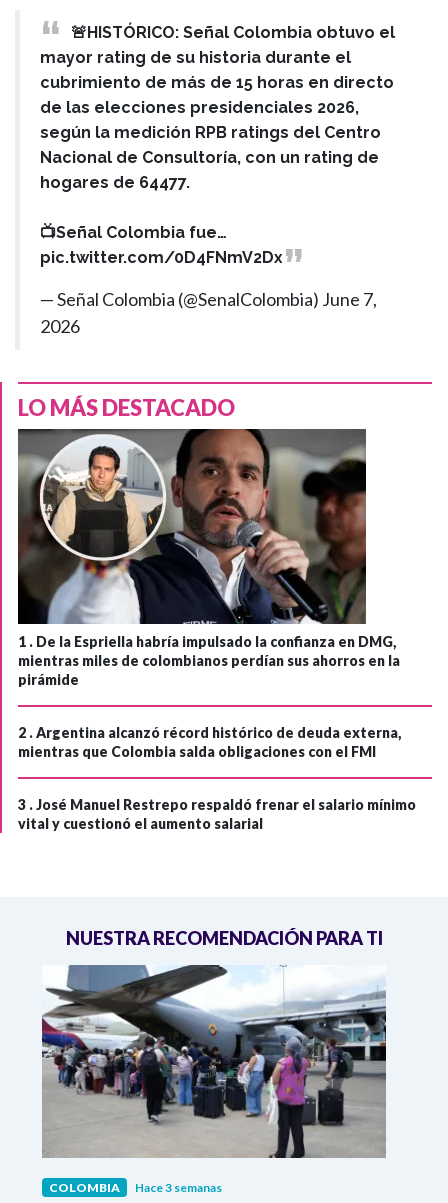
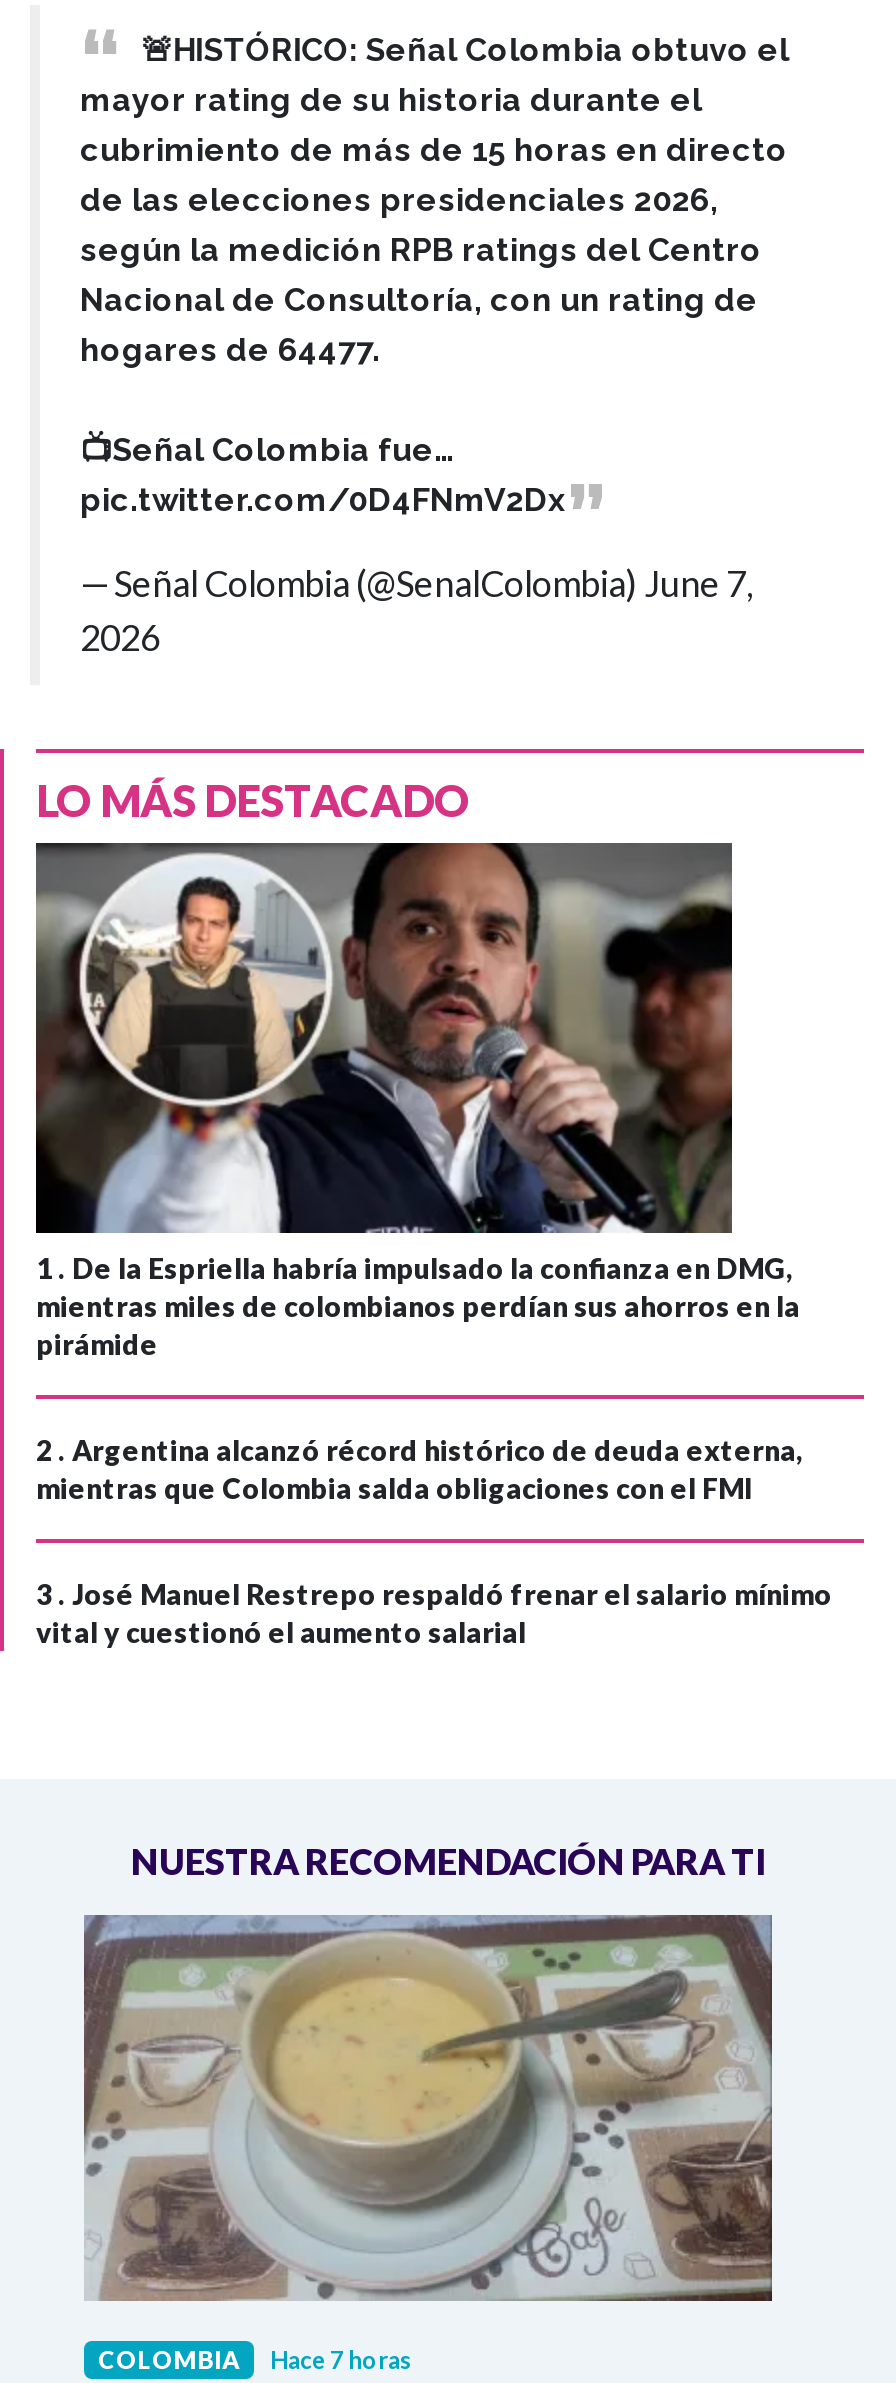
- [image]
- COLOMBIA Hace 3 semanas
+ [image]
+ COLOMBIA Hace 7 horas
